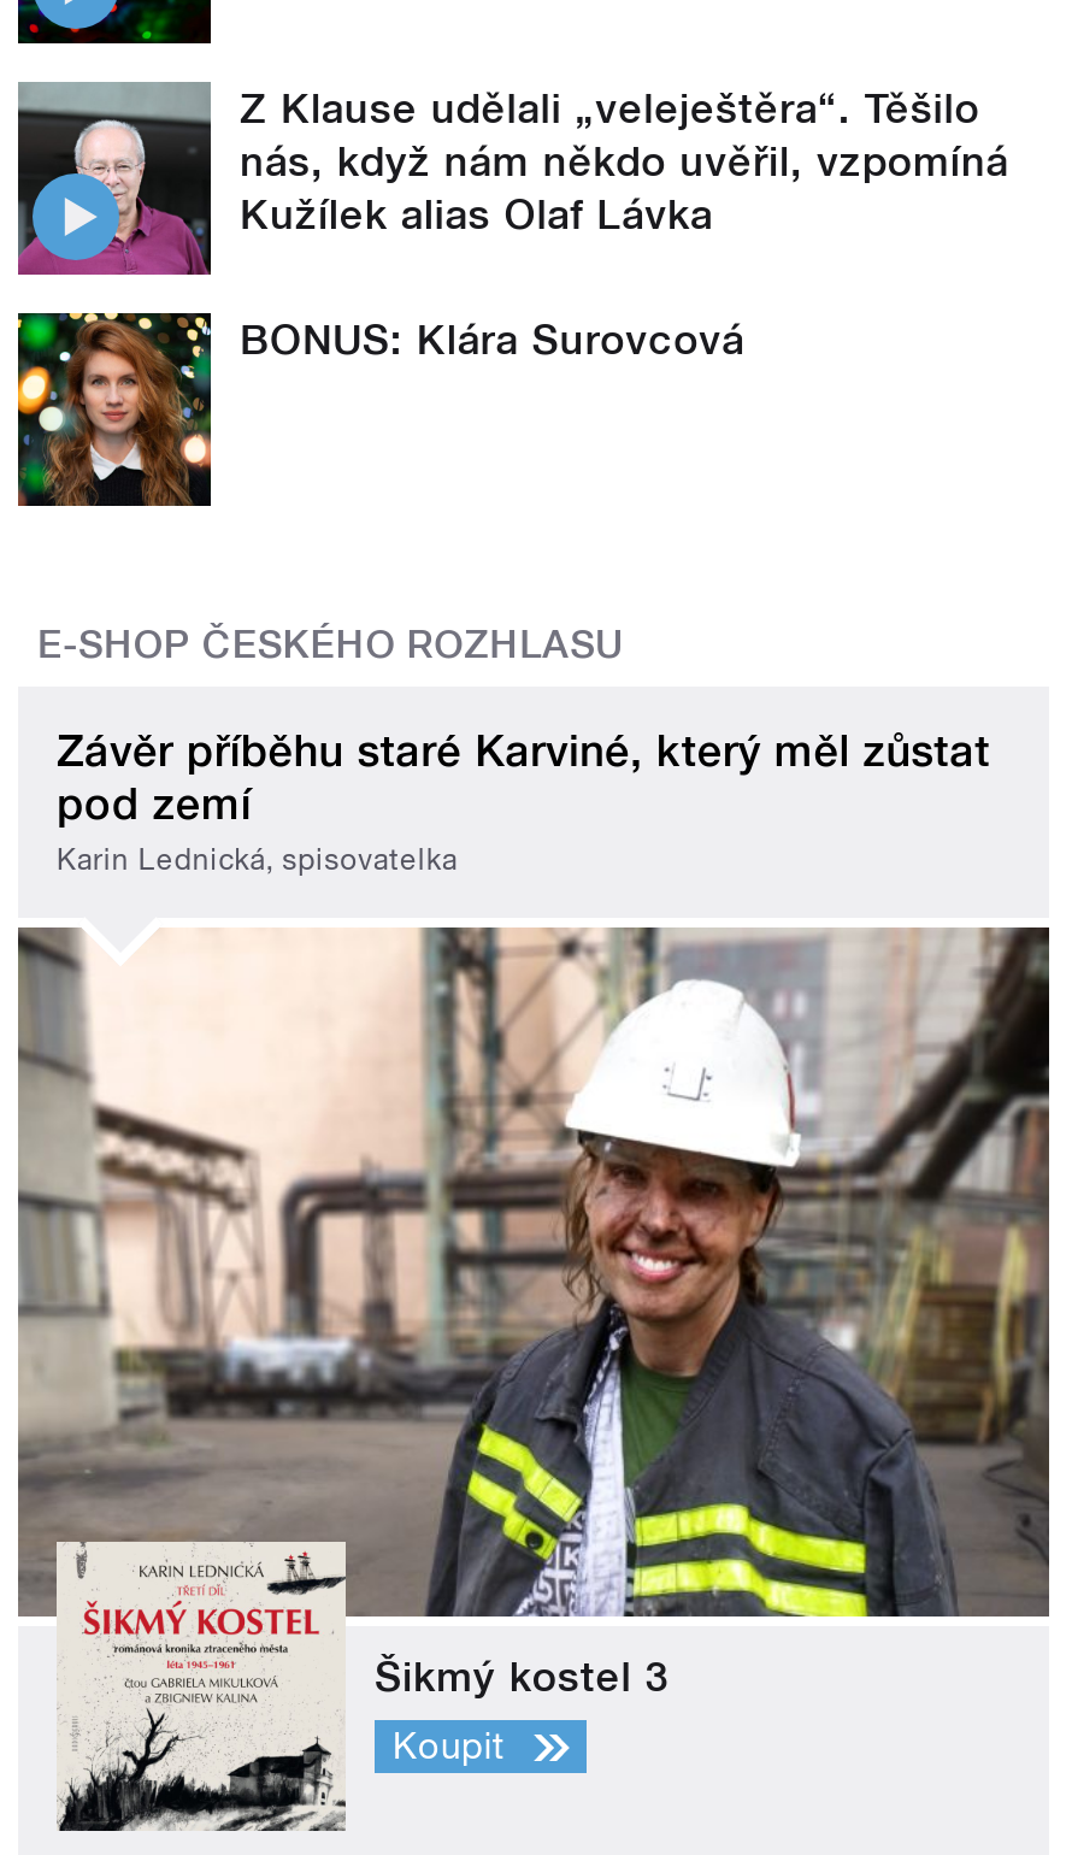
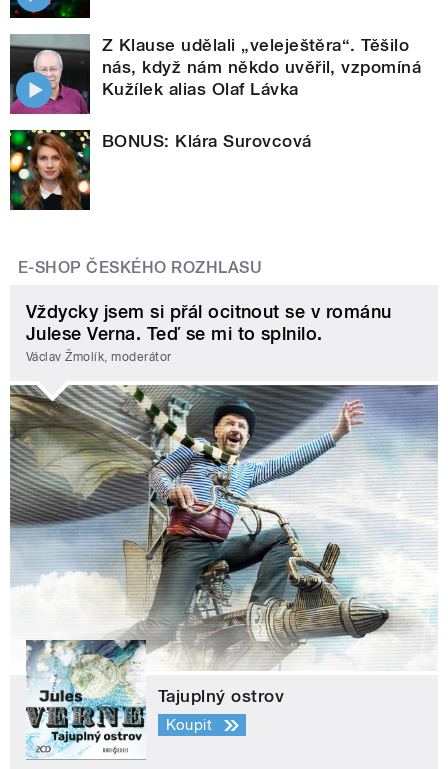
- Závěr příběhu staré Karviné, který měl zůstat
- pod zemí
- Karin Lednická, spisovatelka
+ Vždycky jsem si přál ocitnout se v románu
+ Julese Verna. Teď se mi to splnilo.
+ Václav Žmolík, moderátor

- [image]
- Šikmý kostel 3
+ [image]
+ Tajuplný ostrov
